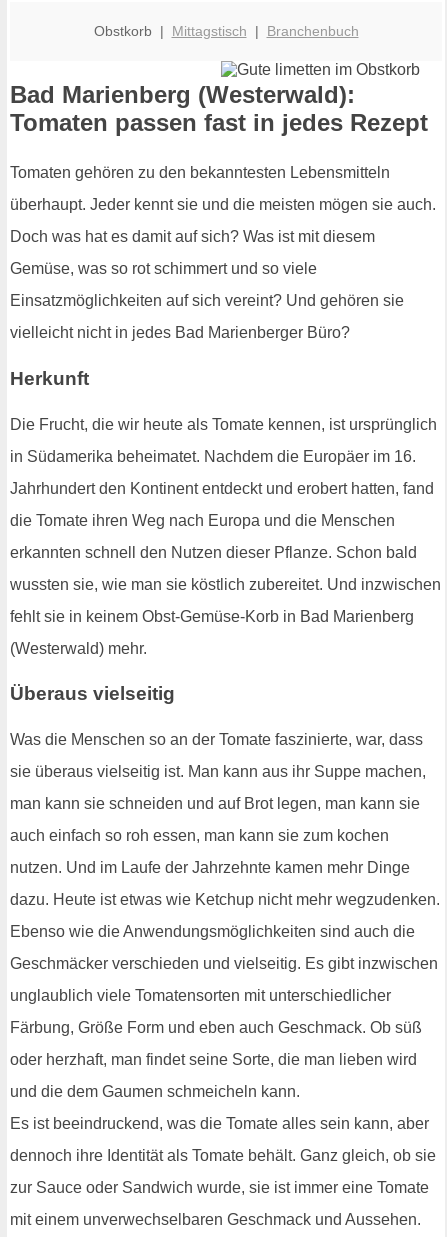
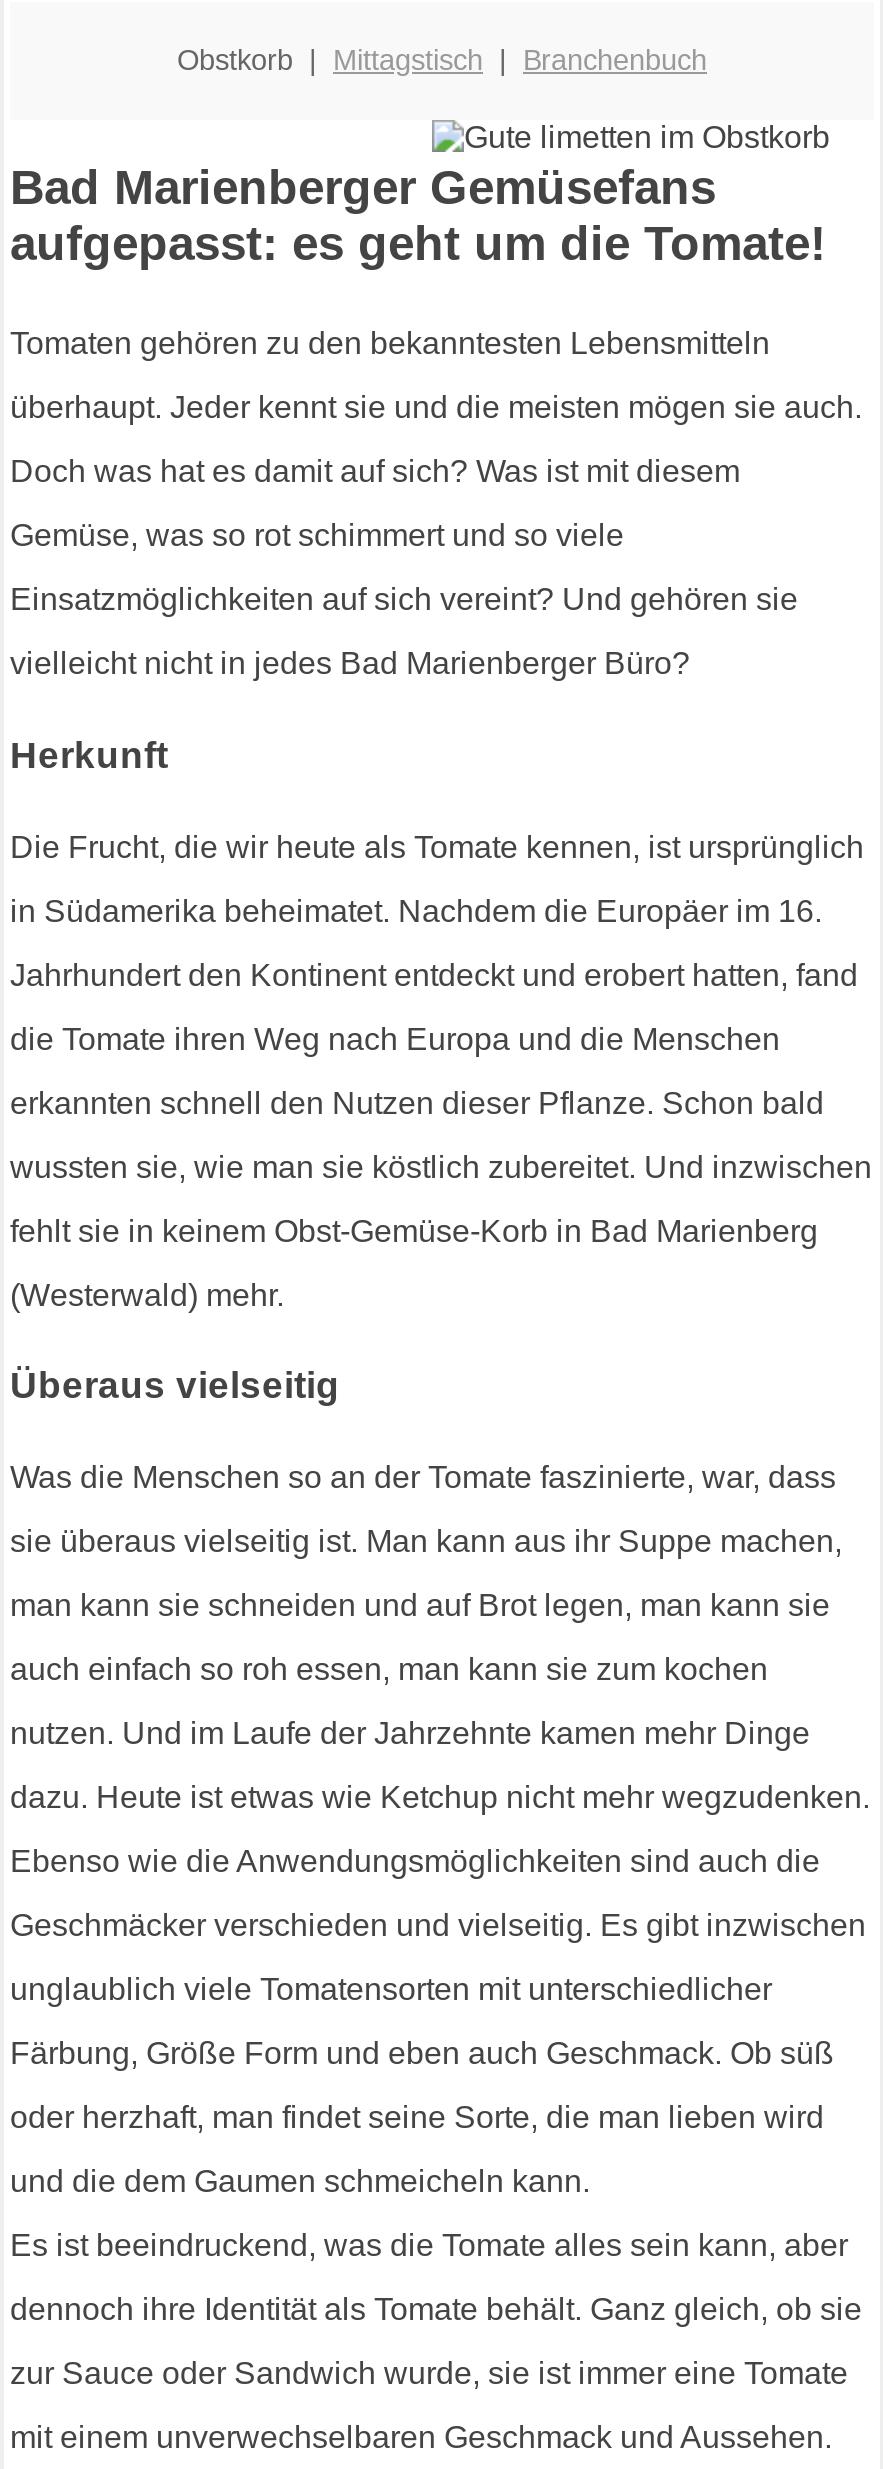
- Bad Marienberg (Westerwald):
- Tomaten passen fast in jedes Rezept
+ Bad Marienberger Gemüsefans
+ aufgepasst: es geht um die Tomate!
